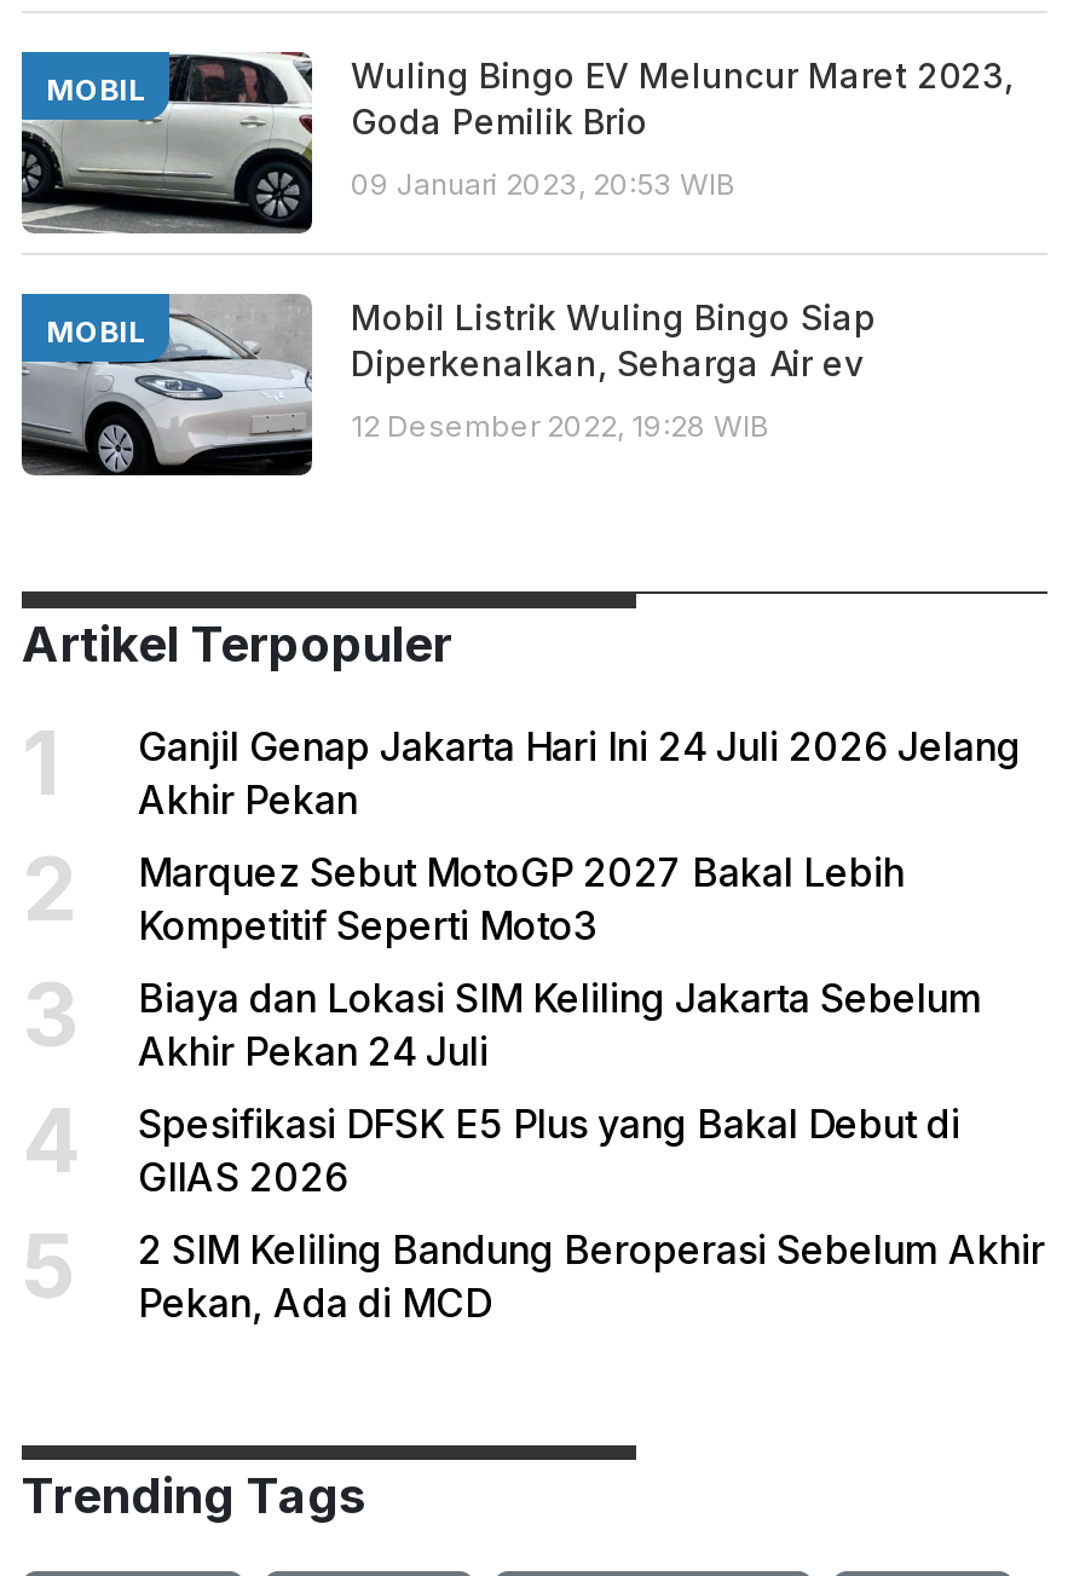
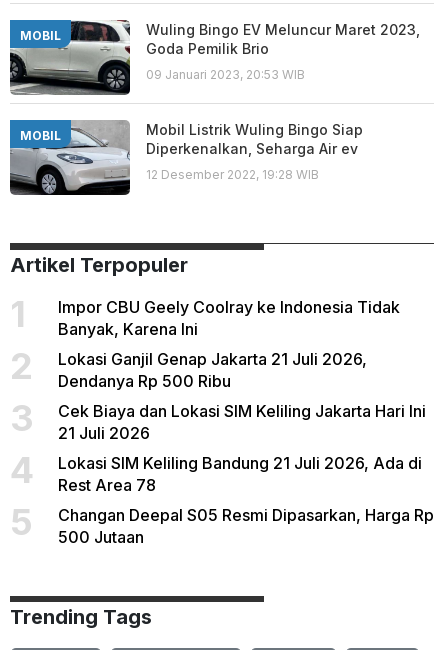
- Ganjil Genap Jakarta Hari Ini 24 Juli 2026 Jelang
- Akhir Pekan
+ Impor CBU Geely Coolray ke Indonesia Tidak
+ Banyak, Karena Ini

- Marquez Sebut MotoGP 2027 Bakal Lebih
- Kompetitif Seperti Moto3
+ Lokasi Ganjil Genap Jakarta 21 Juli 2026,
+ Dendanya Rp 500 Ribu

- Biaya dan Lokasi SIM Keliling Jakarta Sebelum
- Akhir Pekan 24 Juli
+ Cek Biaya dan Lokasi SIM Keliling Jakarta Hari Ini
+ 21 Juli 2026

- Spesifikasi DFSK E5 Plus yang Bakal Debut di
- GIIAS 2026
+ Lokasi SIM Keliling Bandung 21 Juli 2026, Ada di
+ Rest Area 78

- 2 SIM Keliling Bandung Beroperasi Sebelum Akhir
- Pekan, Ada di MCD
+ Changan Deepal S05 Resmi Dipasarkan, Harga Rp
+ 500 Jutaan
